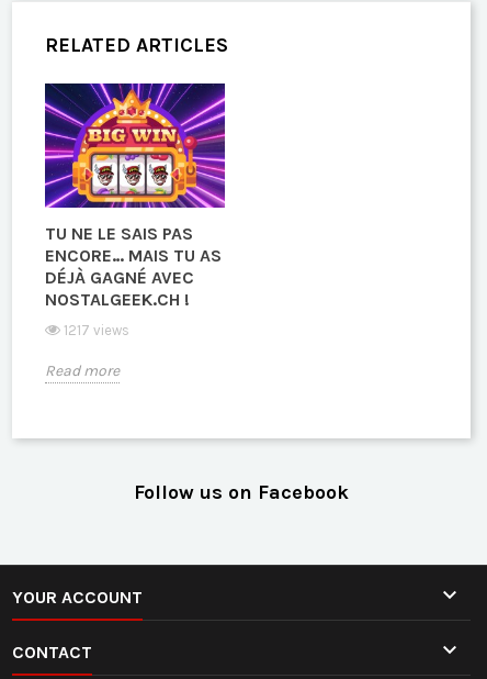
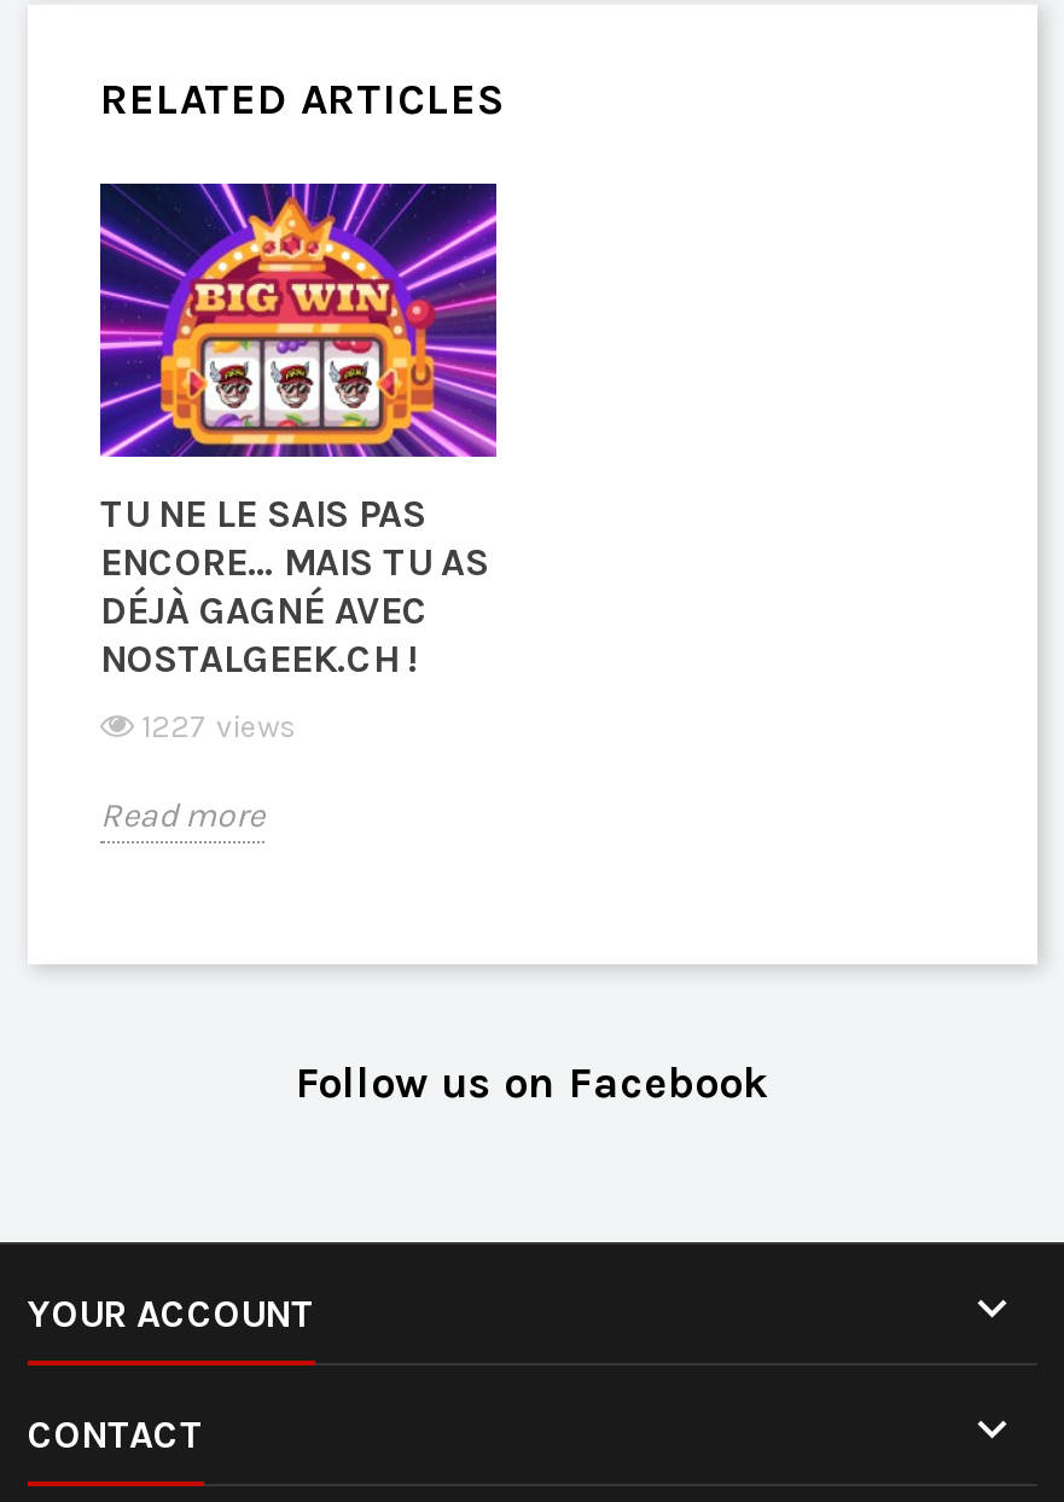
- 1217 views
+ 1227 views
